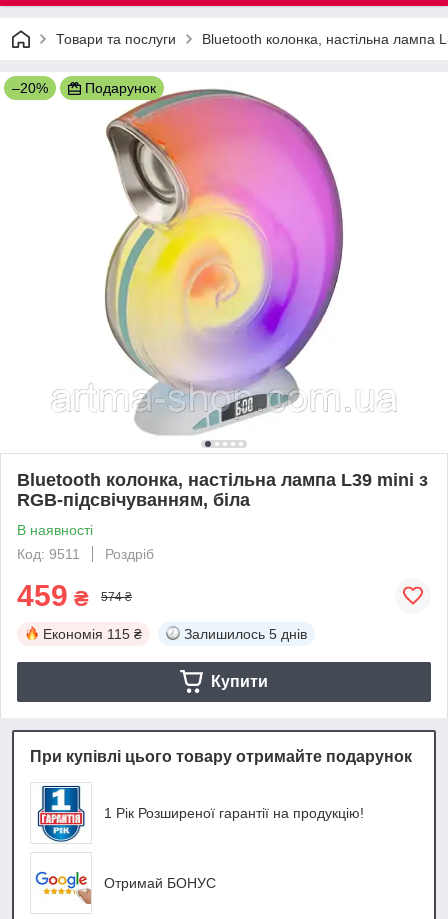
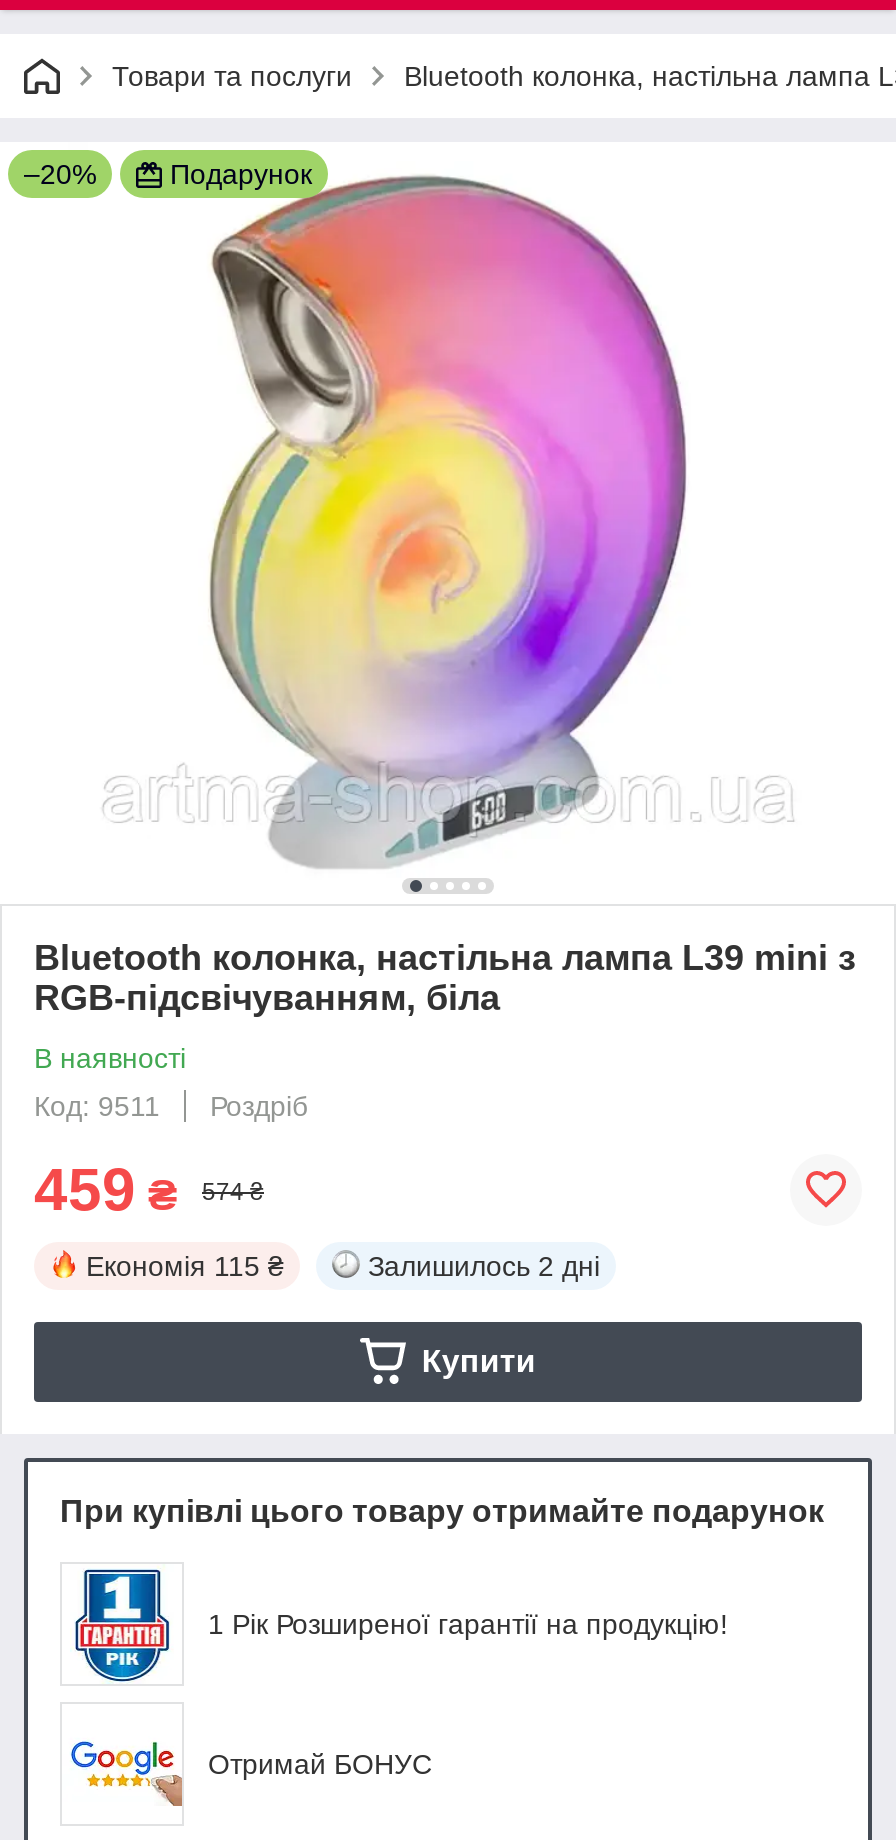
- Залишилось 5 днів
+ Залишилось 2 дні
